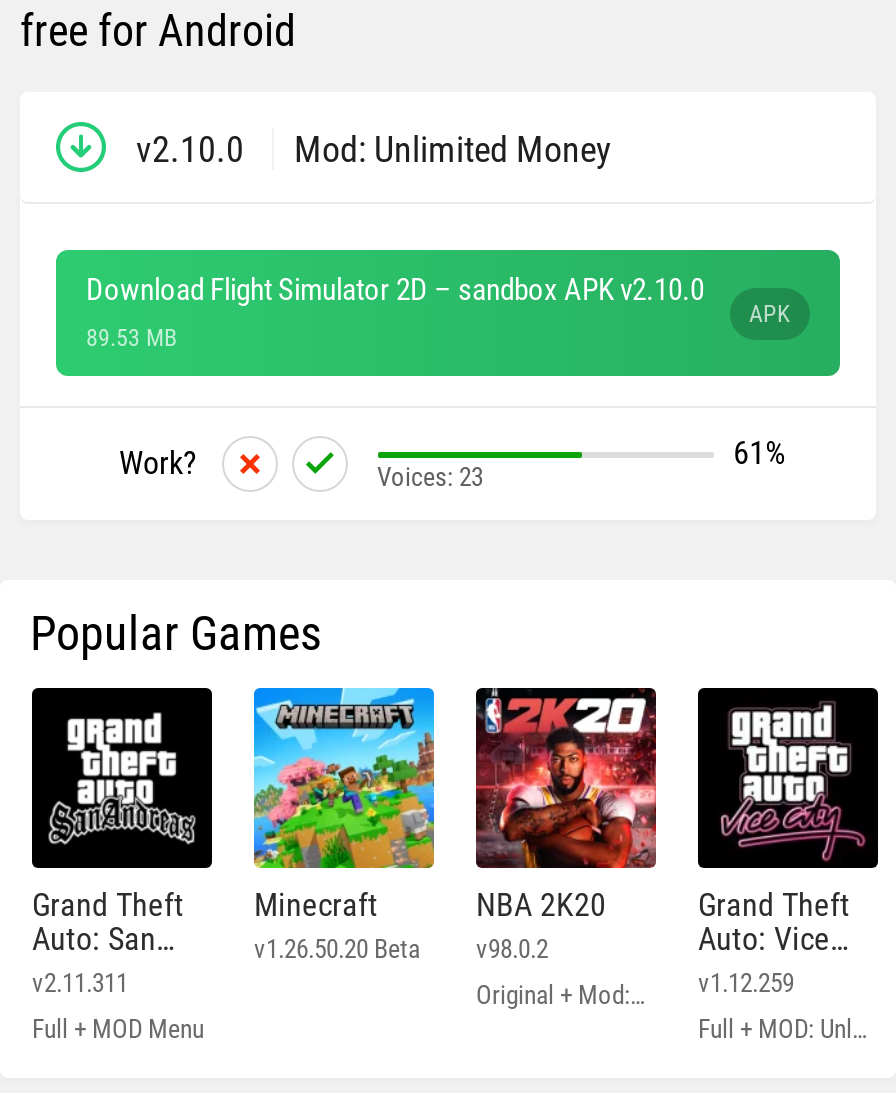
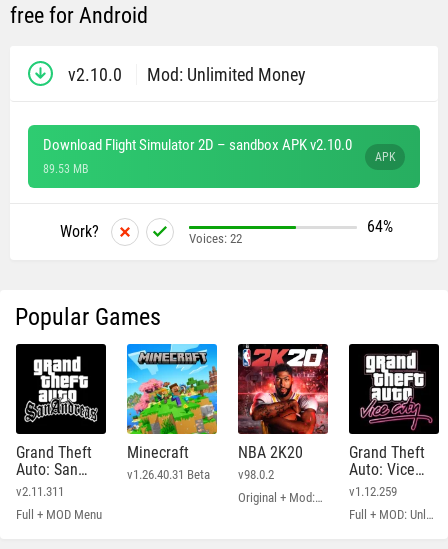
- 61%
+ 64%

- Voices: 23
+ Voices: 22

- v1.26.50.20 Beta v98.0.2
+ v1.26.40.31 Beta v98.0.2
